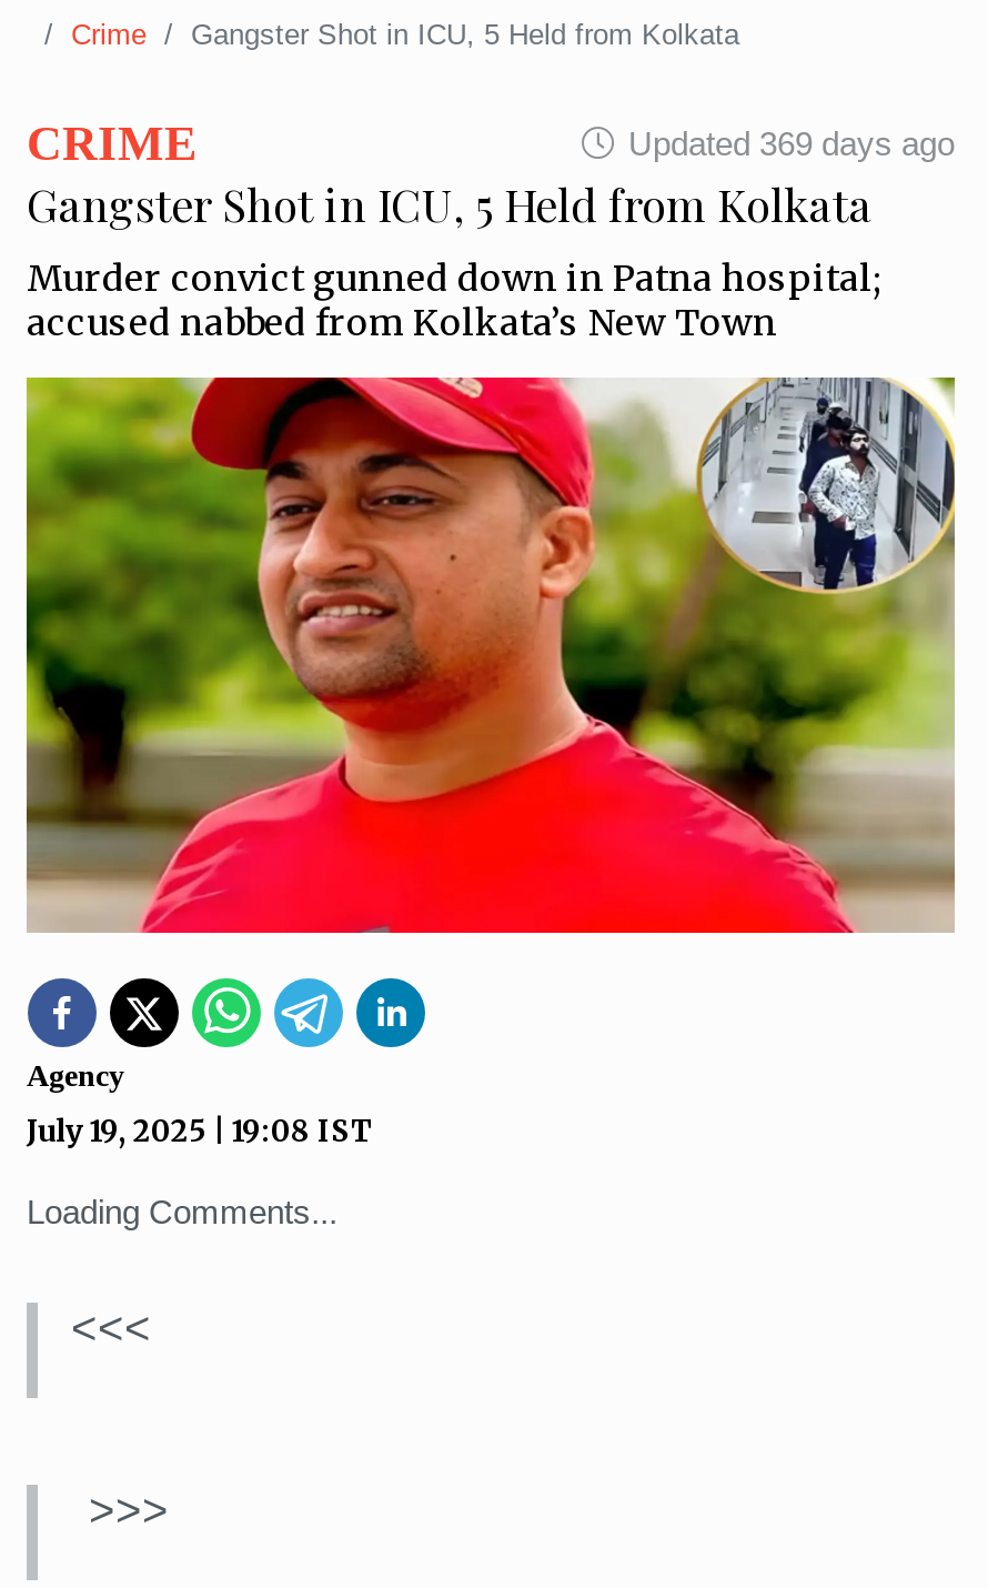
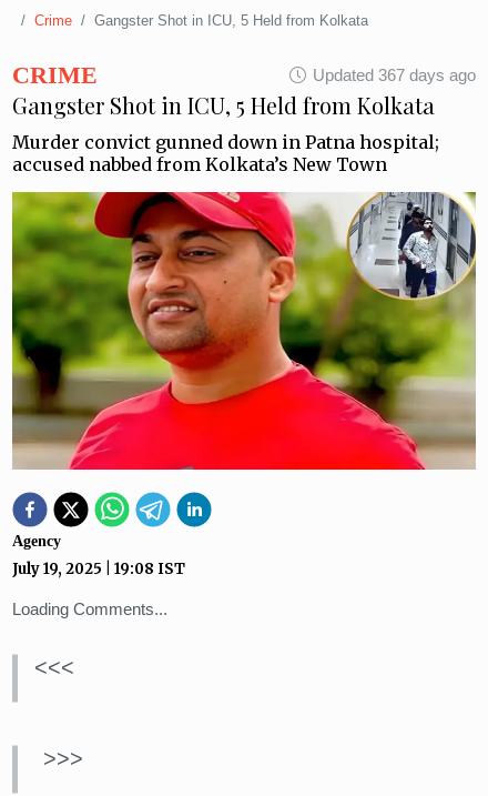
- Updated 369 days ago
+ Updated 367 days ago
